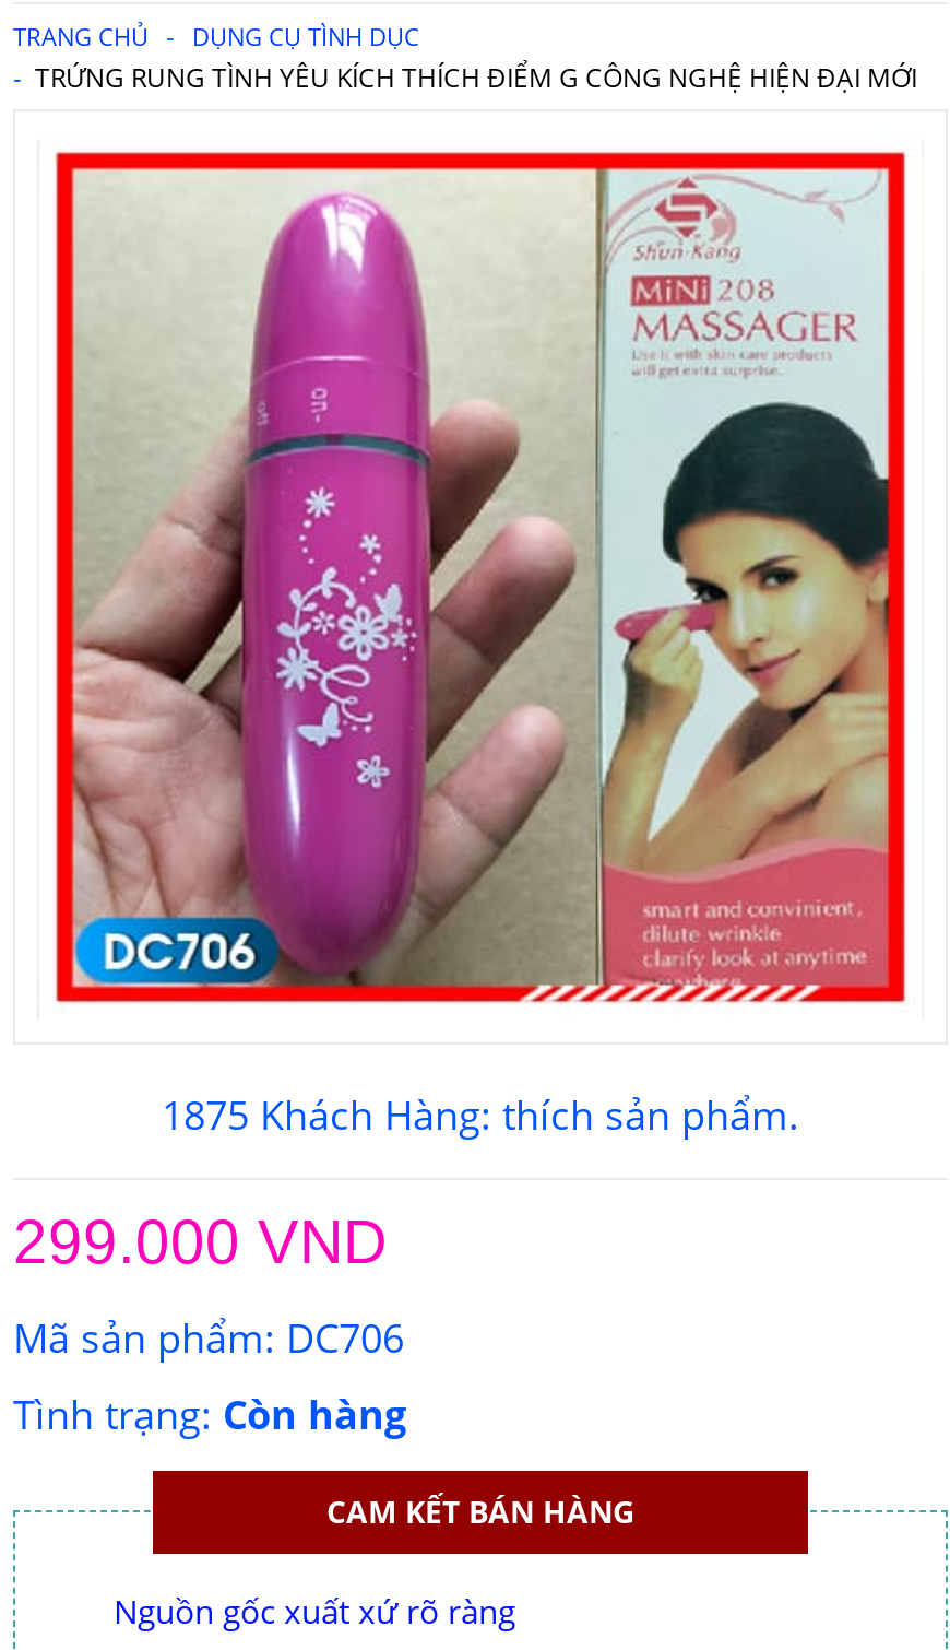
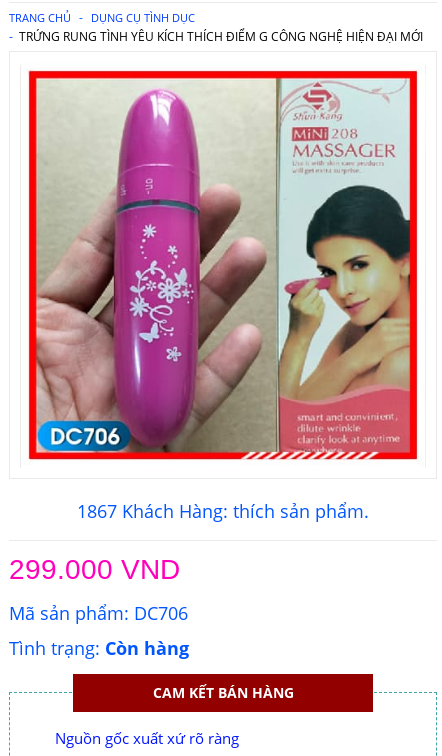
- 1875 Khách Hàng: thích sản phẩm.
+ 1867 Khách Hàng: thích sản phẩm.
